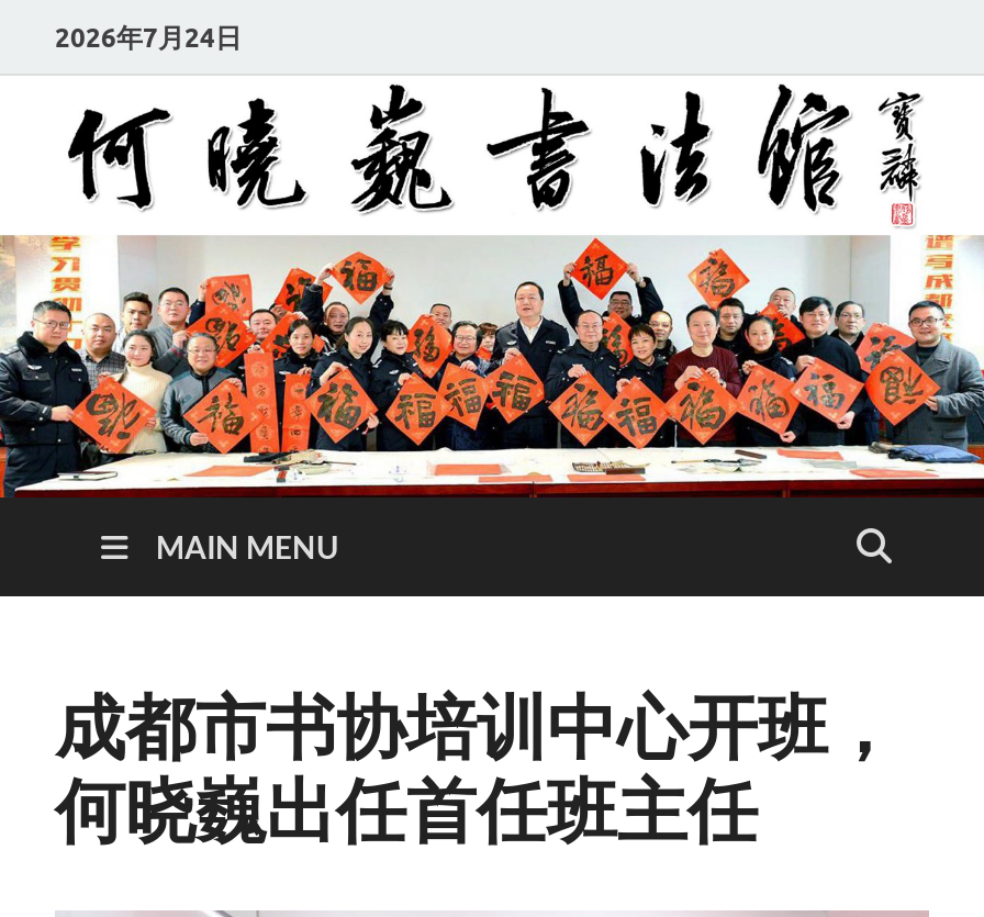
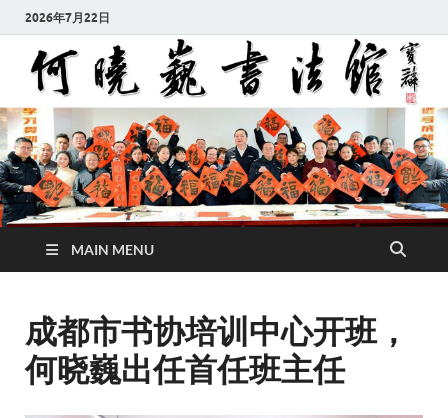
- 2026年7月24日
+ 2026年7月22日
